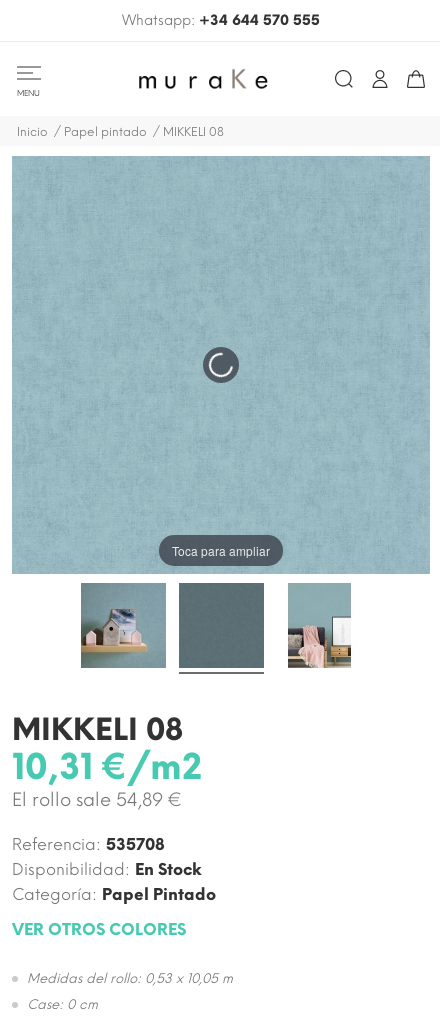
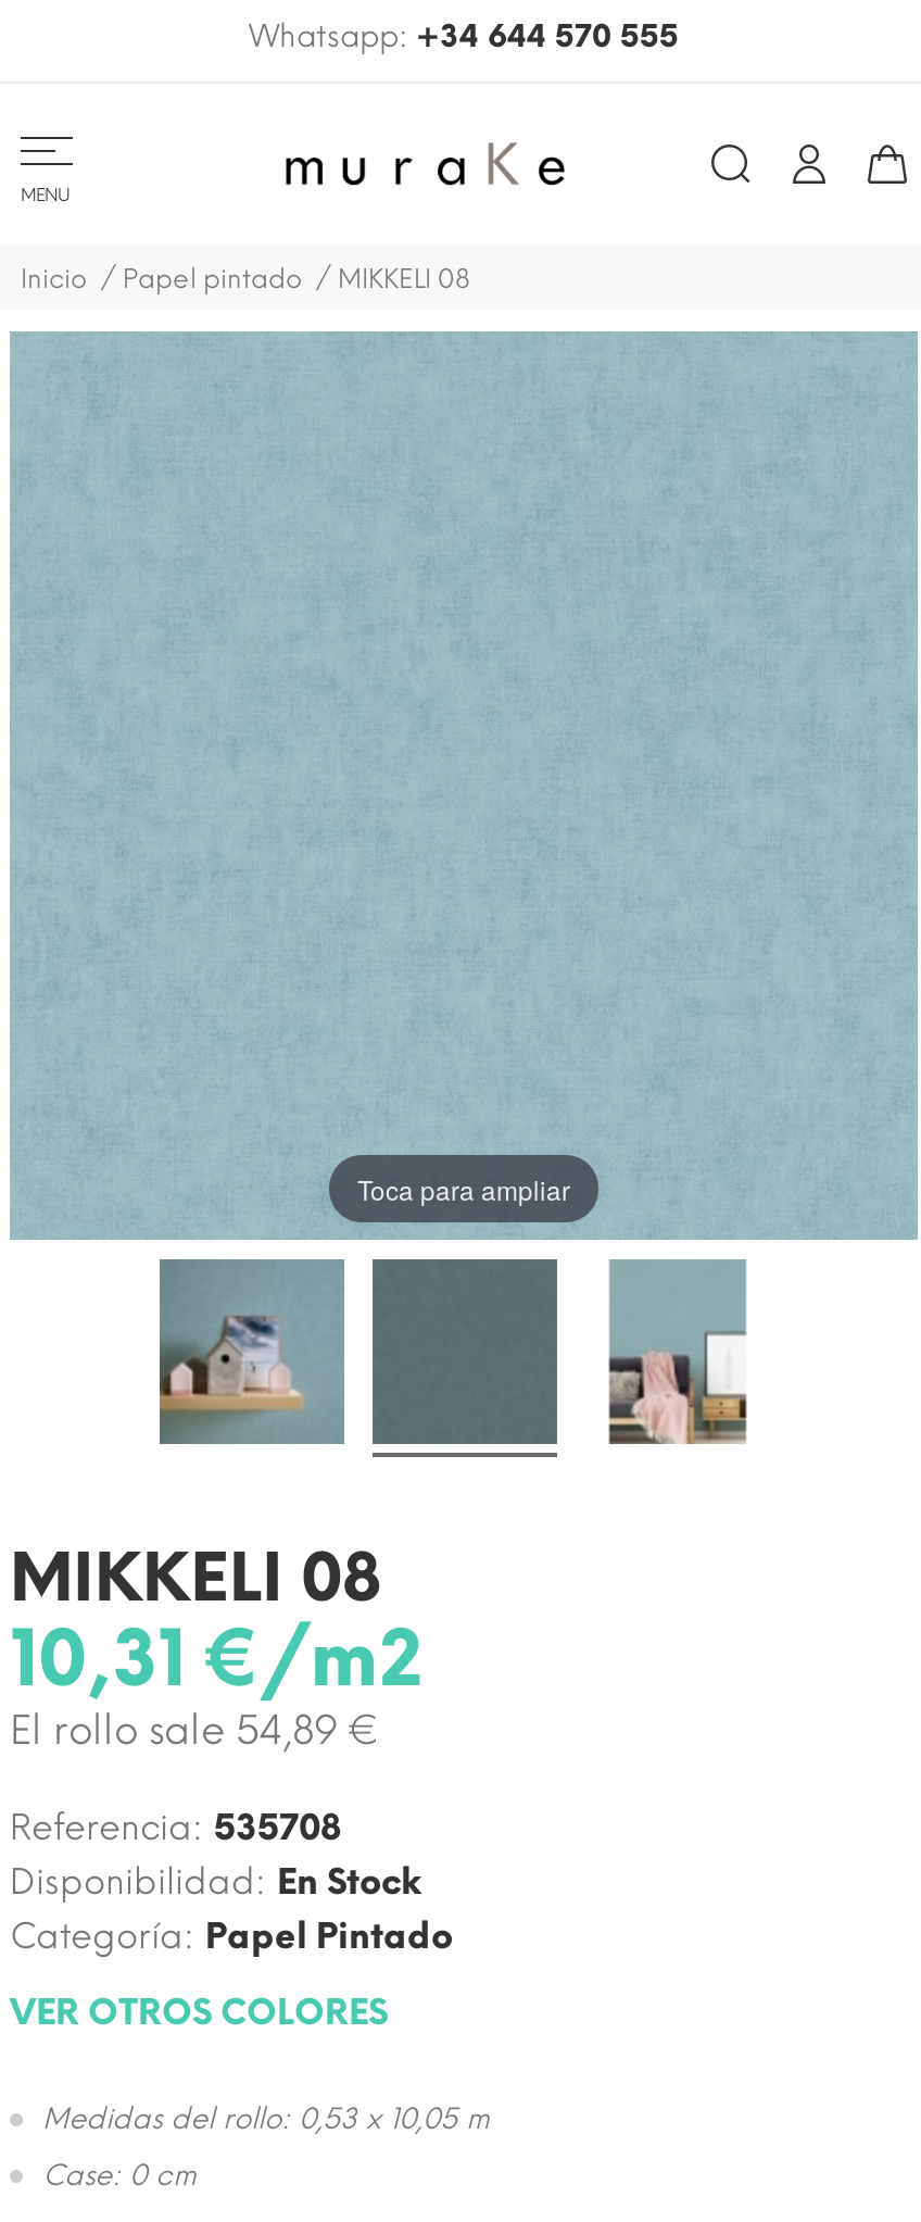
- [image]
